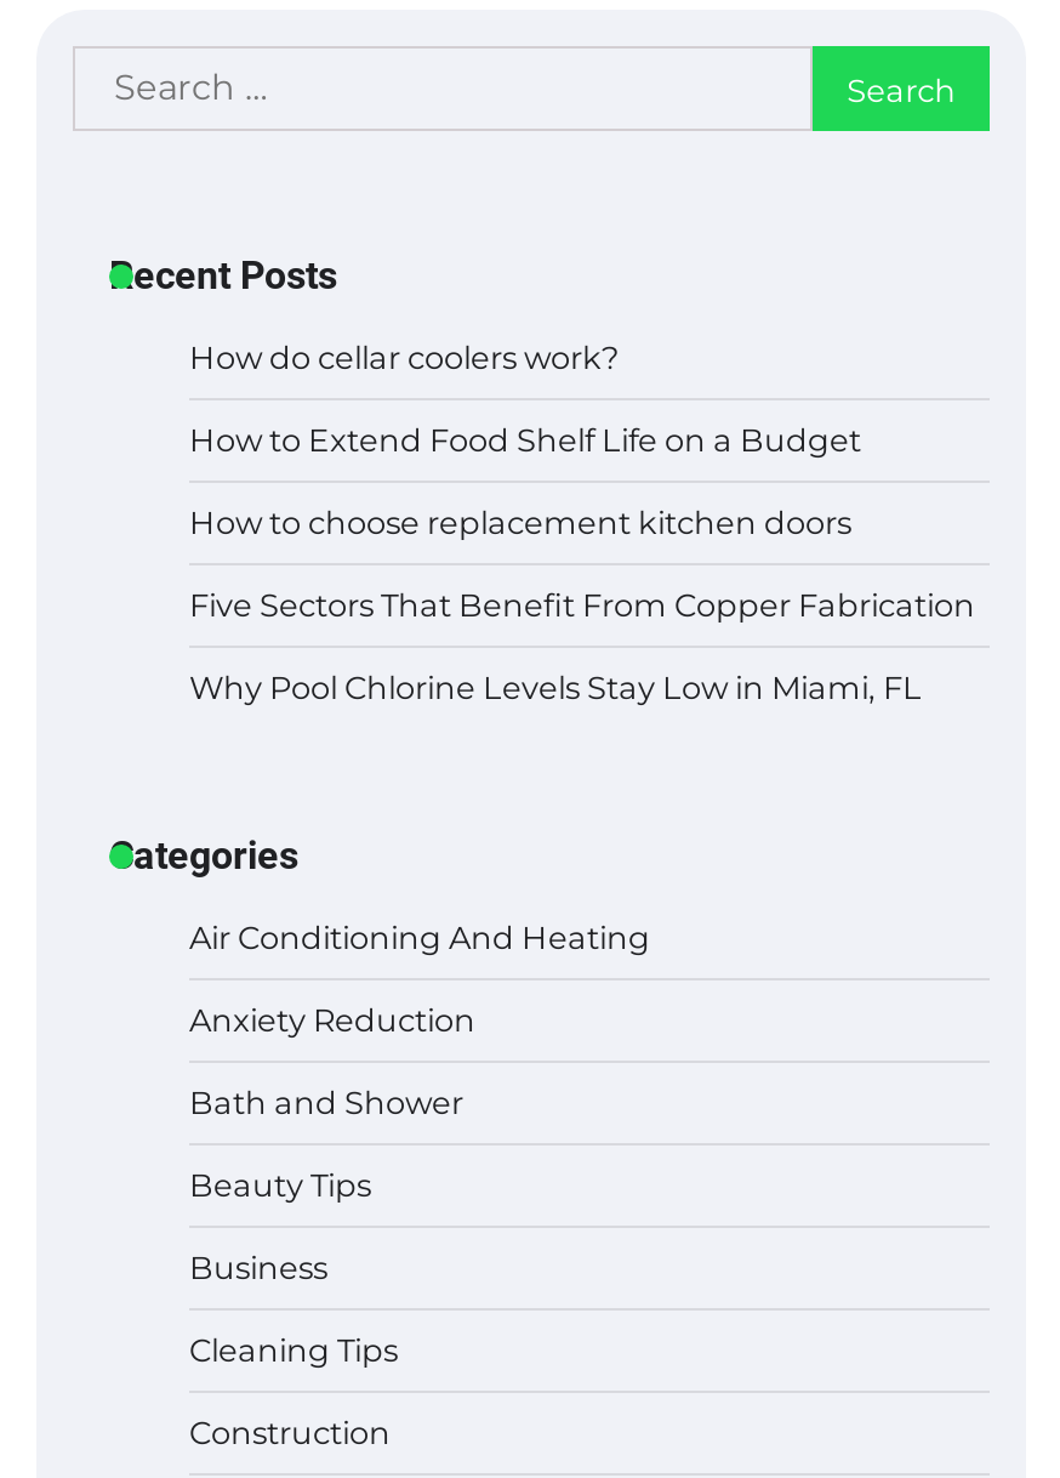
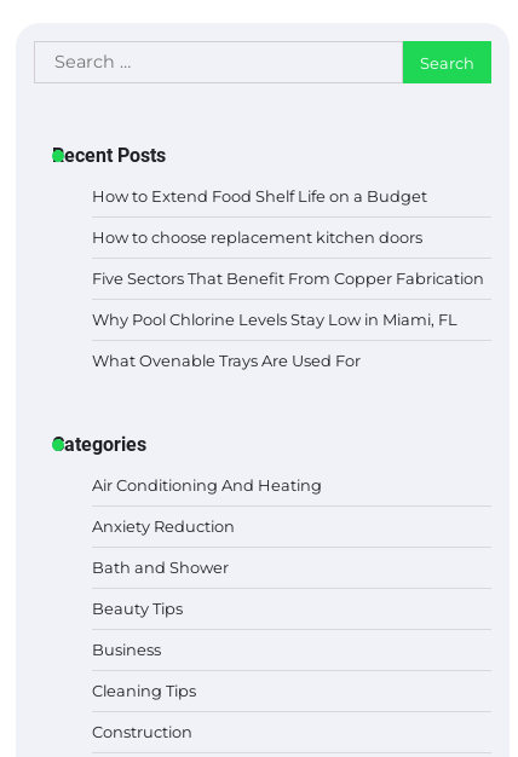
- How do cellar coolers work?

moved up: How to Extend Food Shelf Life on a Budget | How to choose replacement kitchen doors | Five Sectors That Benefit From Copper Fabrication | Why Pool Chlorine Levels Stay Low in Miami, FL

+ What Ovenable Trays Are Used For
